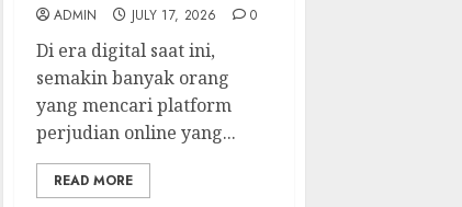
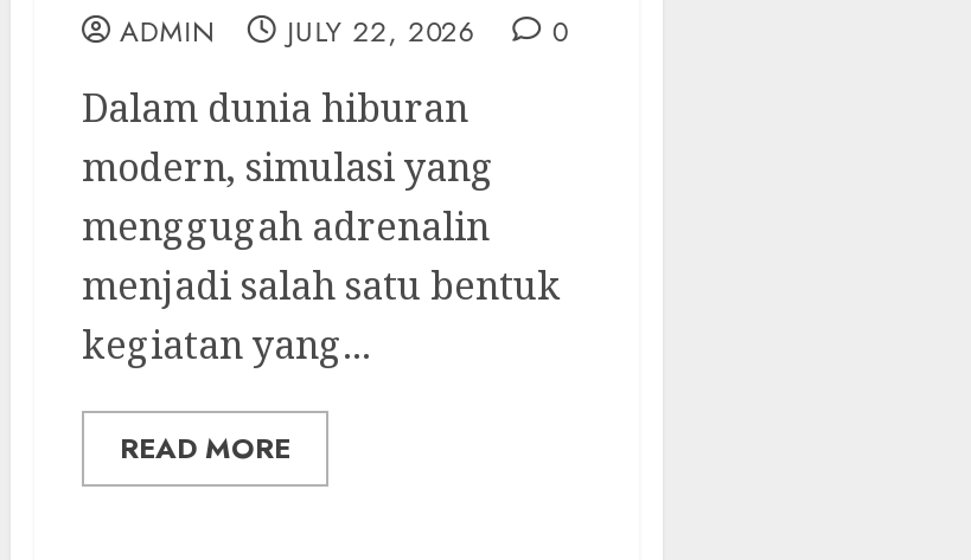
- ADMIN JULY 17, 2026 0
+ ADMIN JULY 22, 2026 0

- Di era digital saat ini,
- semakin banyak orang
- yang mencari platform
- perjudian online yang...
+ Dalam dunia hiburan
+ modern, simulasi yang
+ menggugah adrenalin
+ menjadi salah satu bentuk
+ kegiatan yang...
